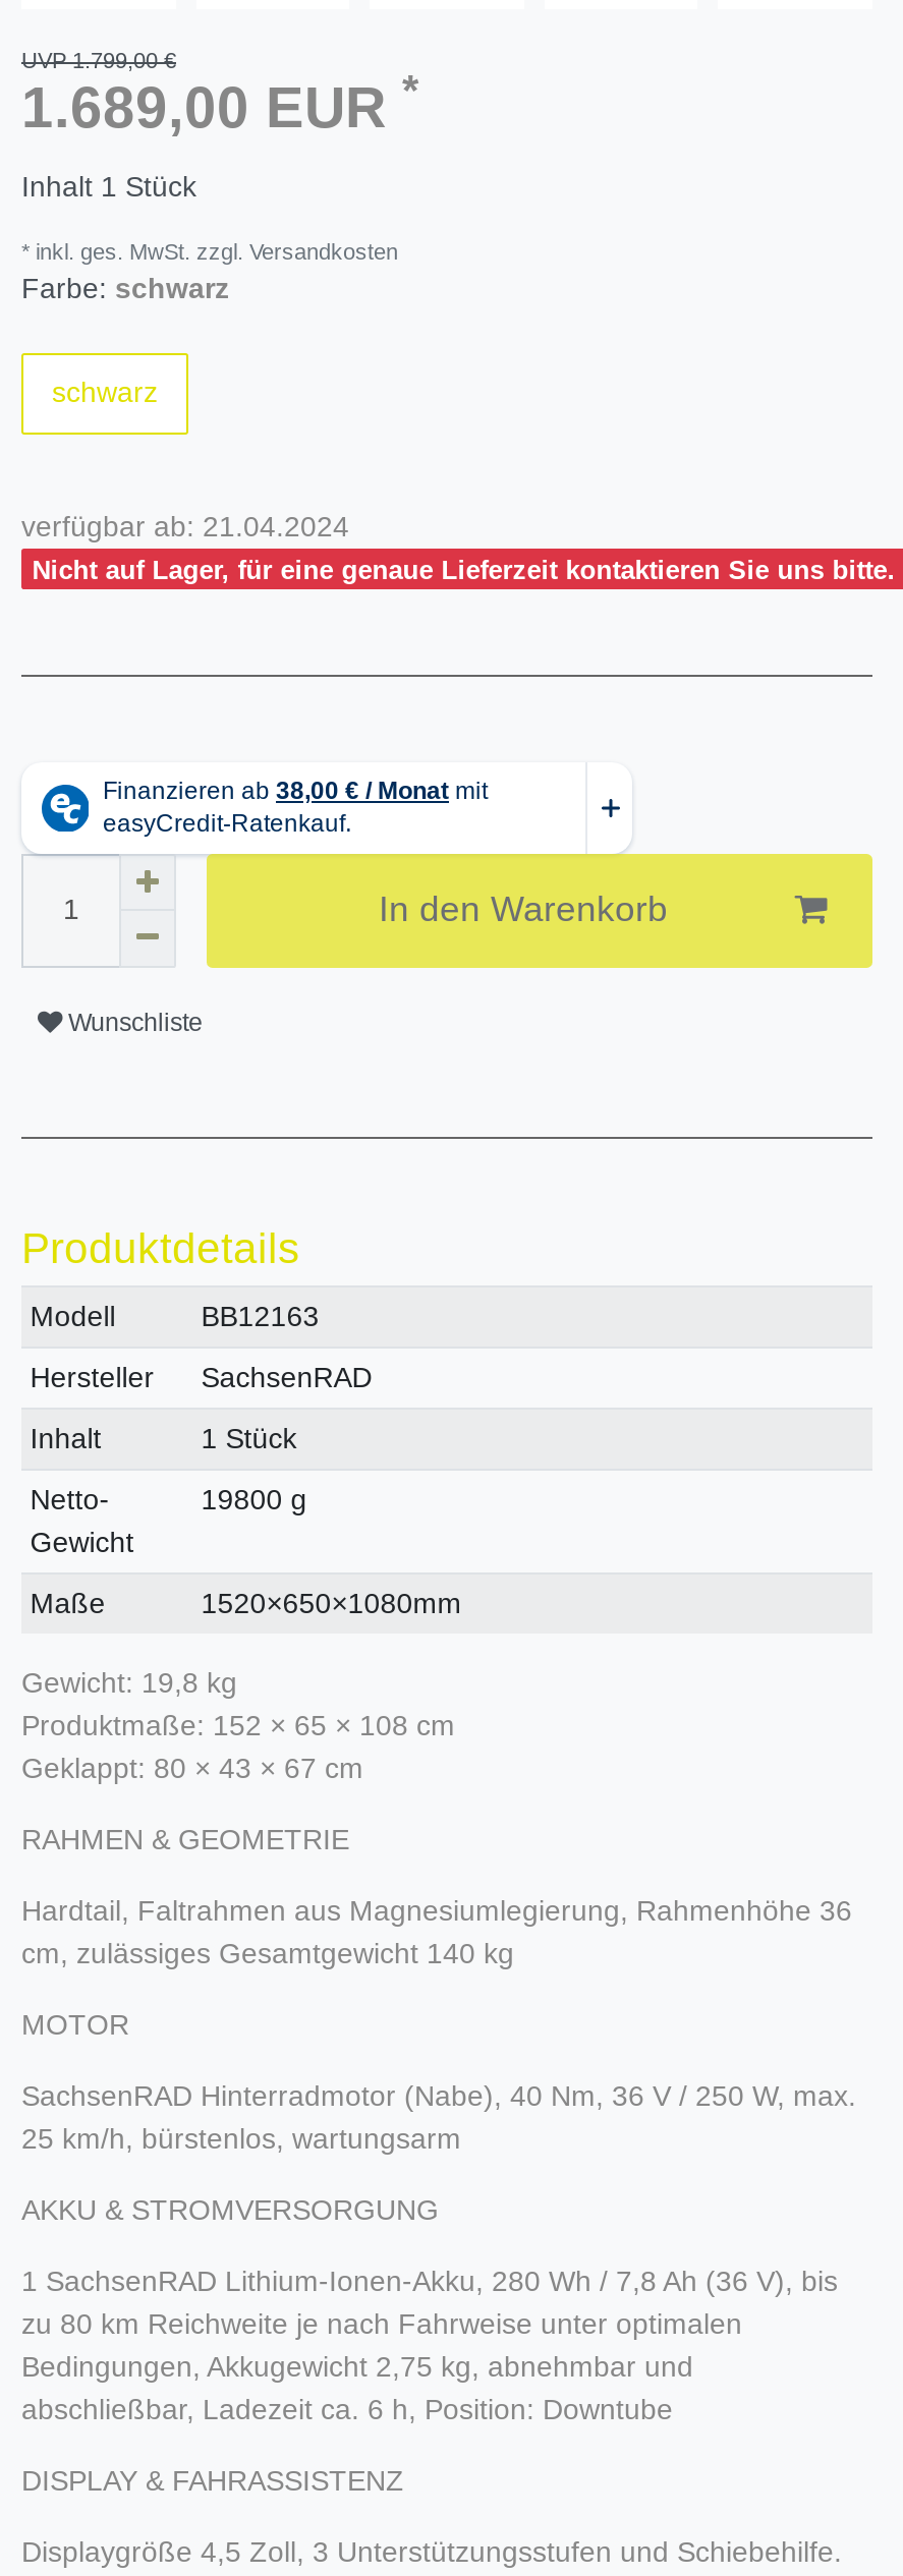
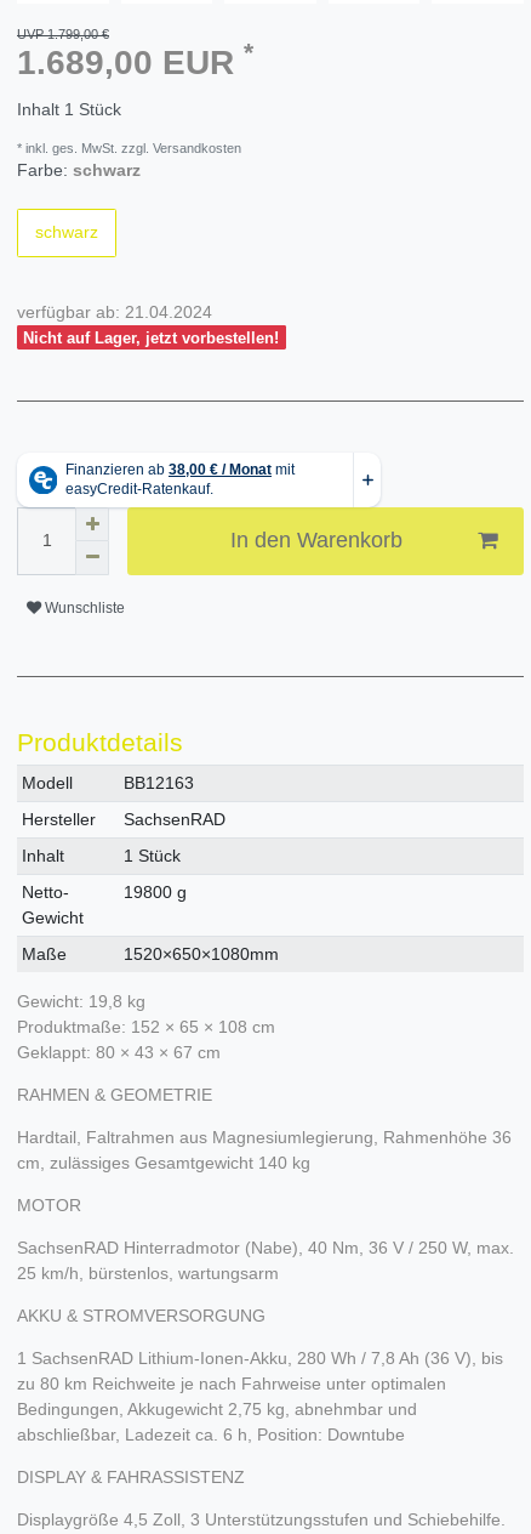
- Nicht auf Lager, für eine genaue Lieferzeit kontaktieren Sie uns bitte.
+ Nicht auf Lager, jetzt vorbestellen!
